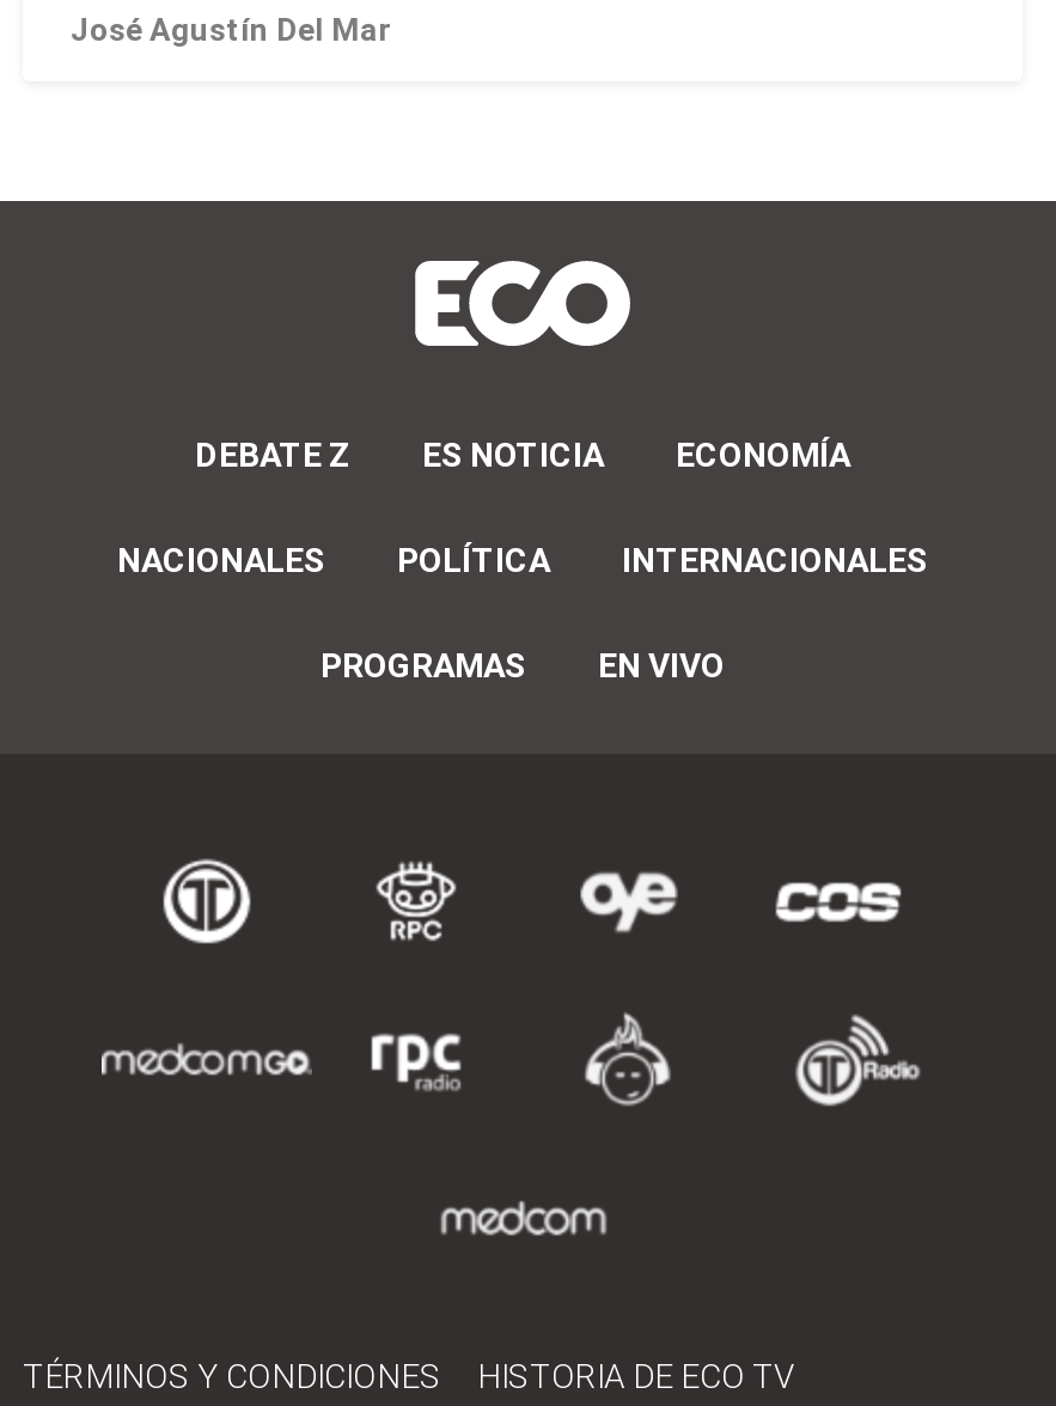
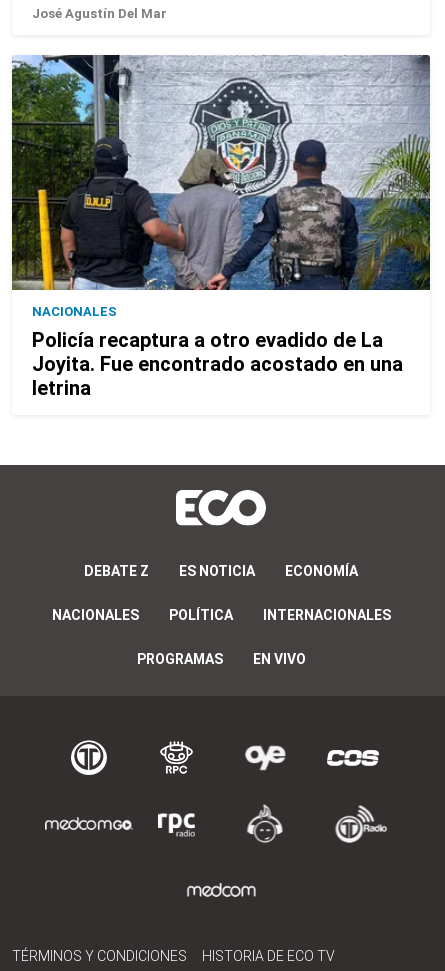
+ [image]
+ NACIONALES
+ Policía recaptura a otro evadido de La
+ Joyita. Fue encontrado acostado en una
+ letrina
